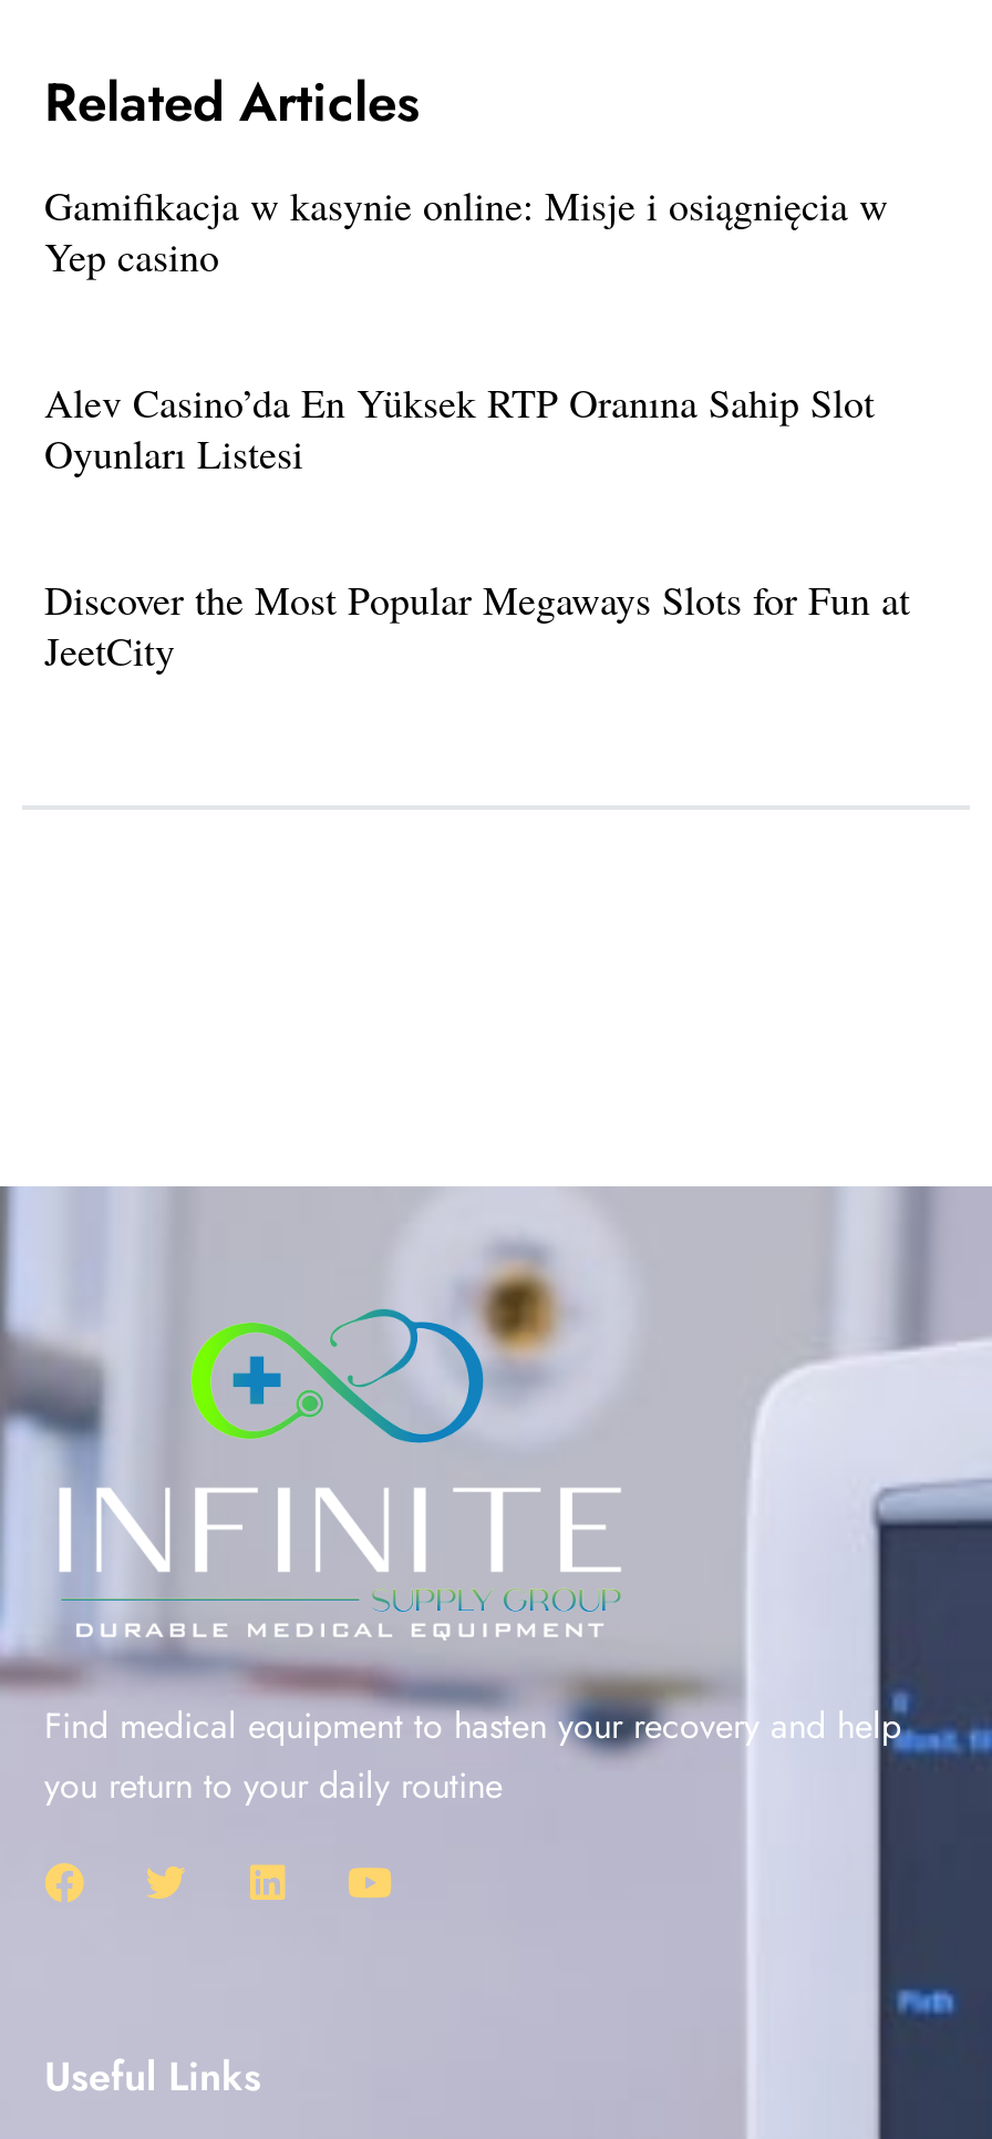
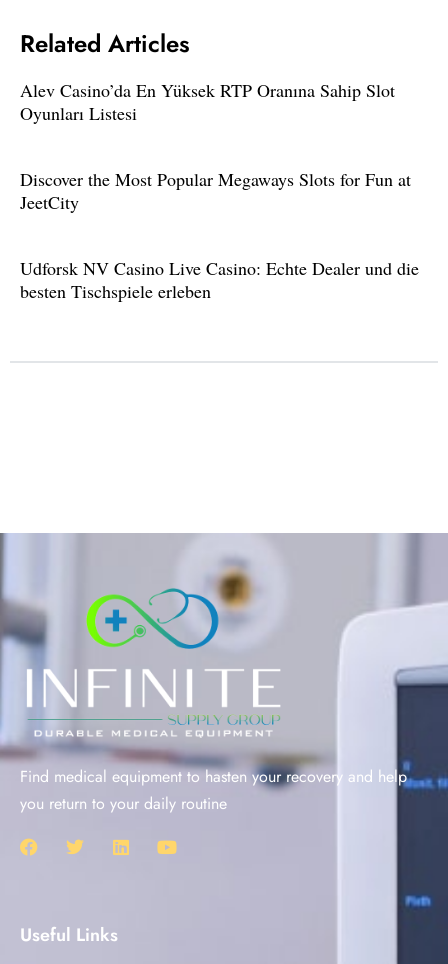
- Gamifikacja w kasynie online: Misje i osiągnięcia w
- Yep casino

moved up: Alev Casino’da En Yüksek RTP Oranına Sahip Slot | Oyunları Listesi | Discover the Most Popular Megaways Slots for Fun at | JeetCity

+ Udforsk NV Casino Live Casino: Echte Dealer und die
+ besten Tischspiele erleben
